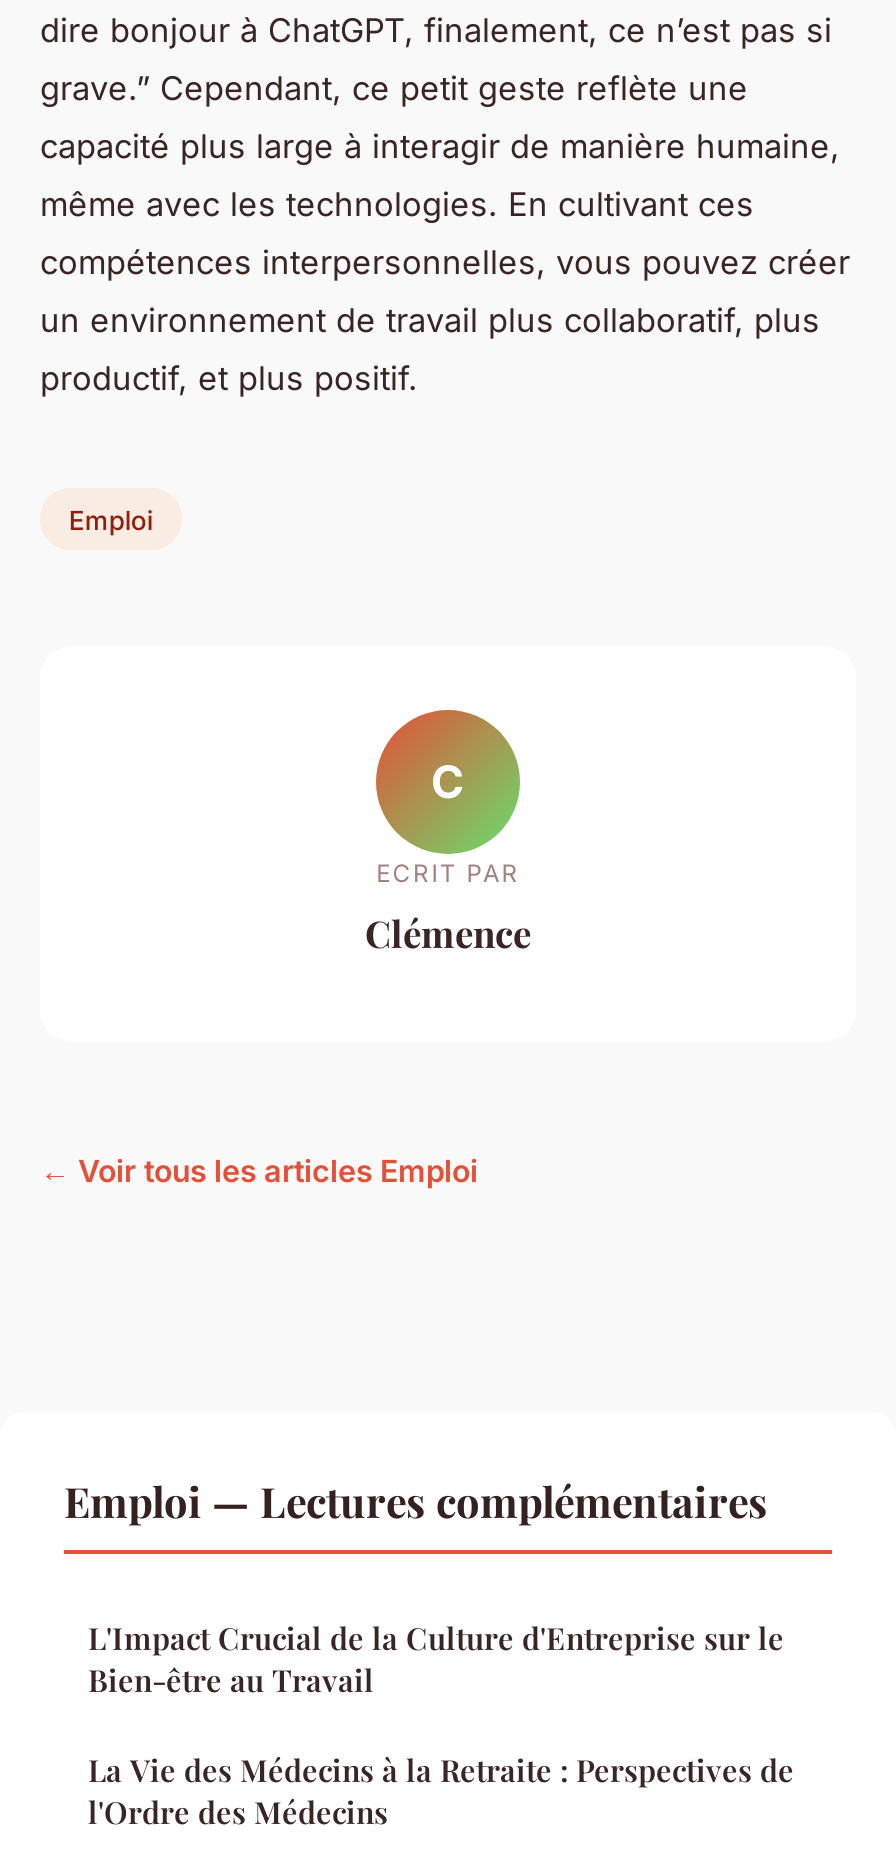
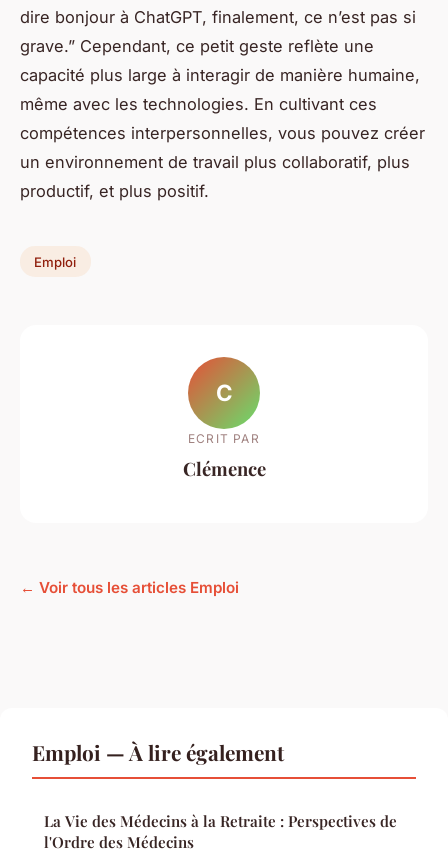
- Emploi — Lectures complémentaires
- L'Impact Crucial de la Culture d'Entreprise sur le
- Bien-être au Travail
+ Emploi — À lire également
